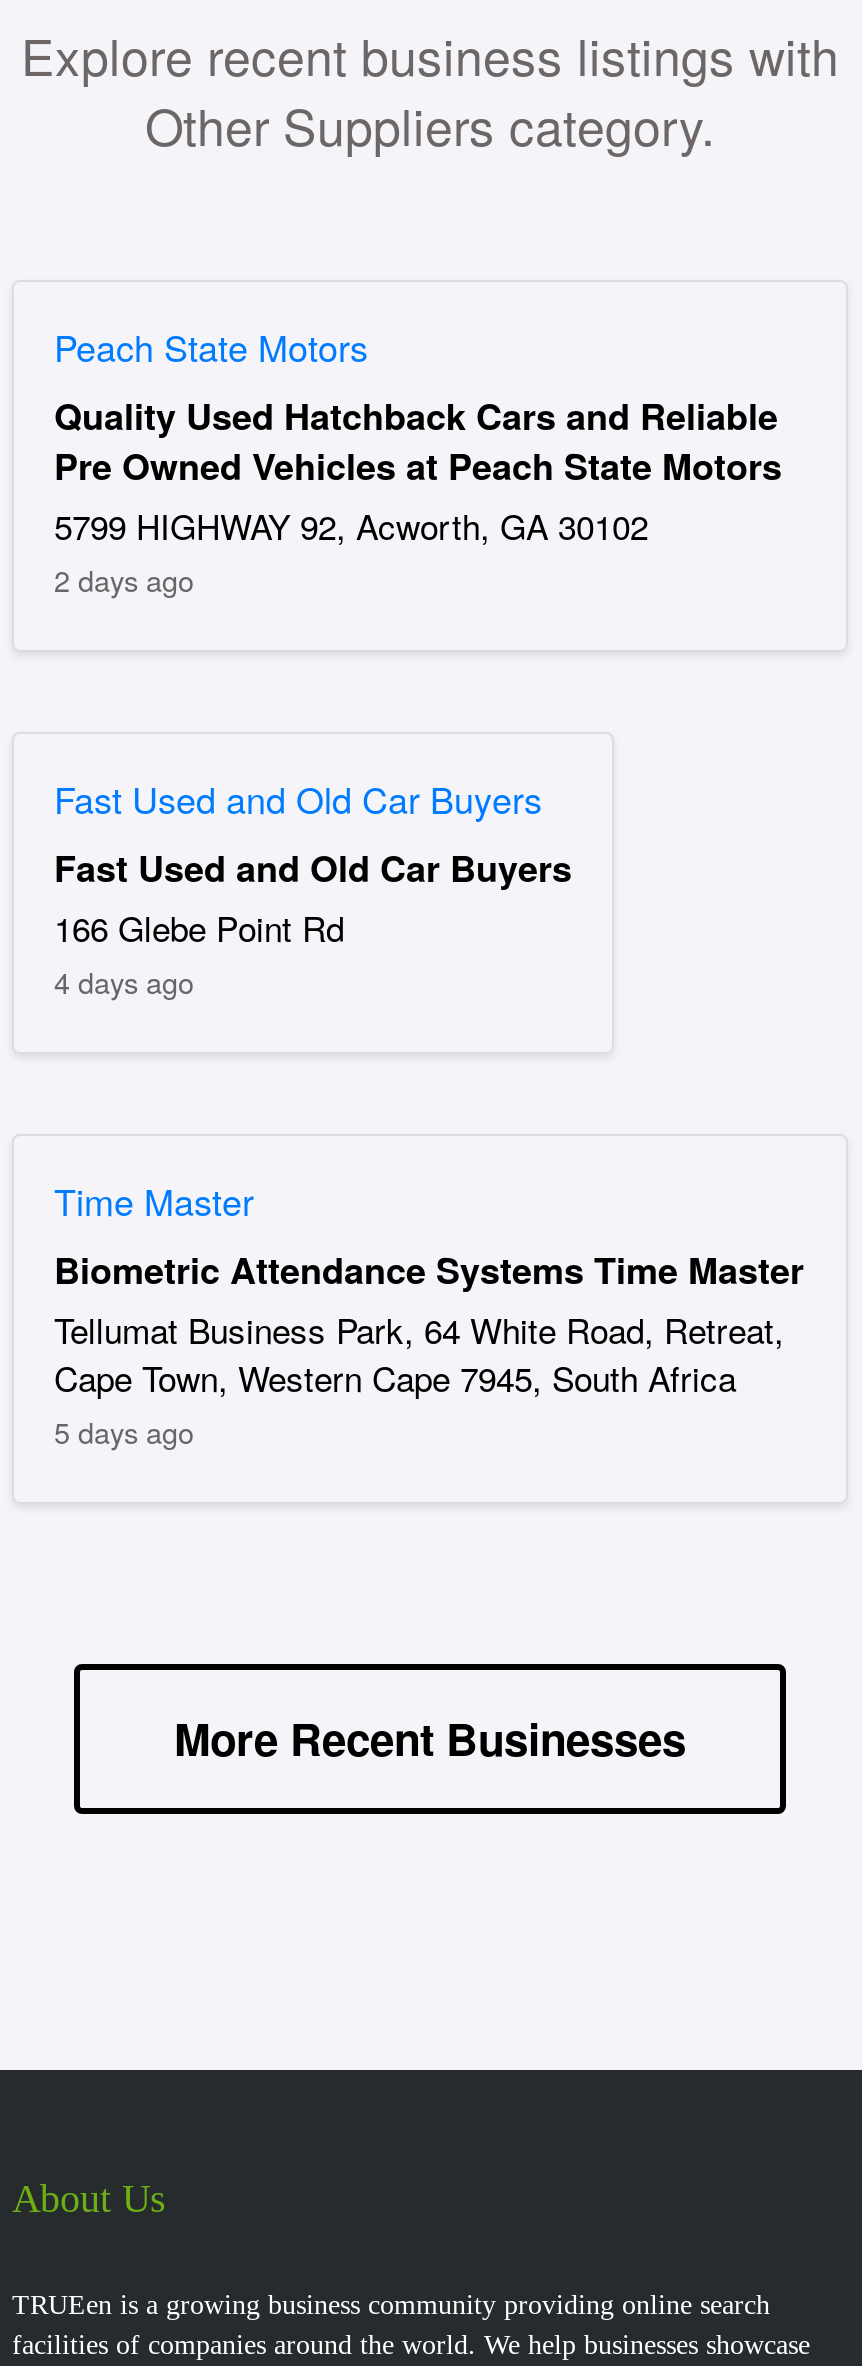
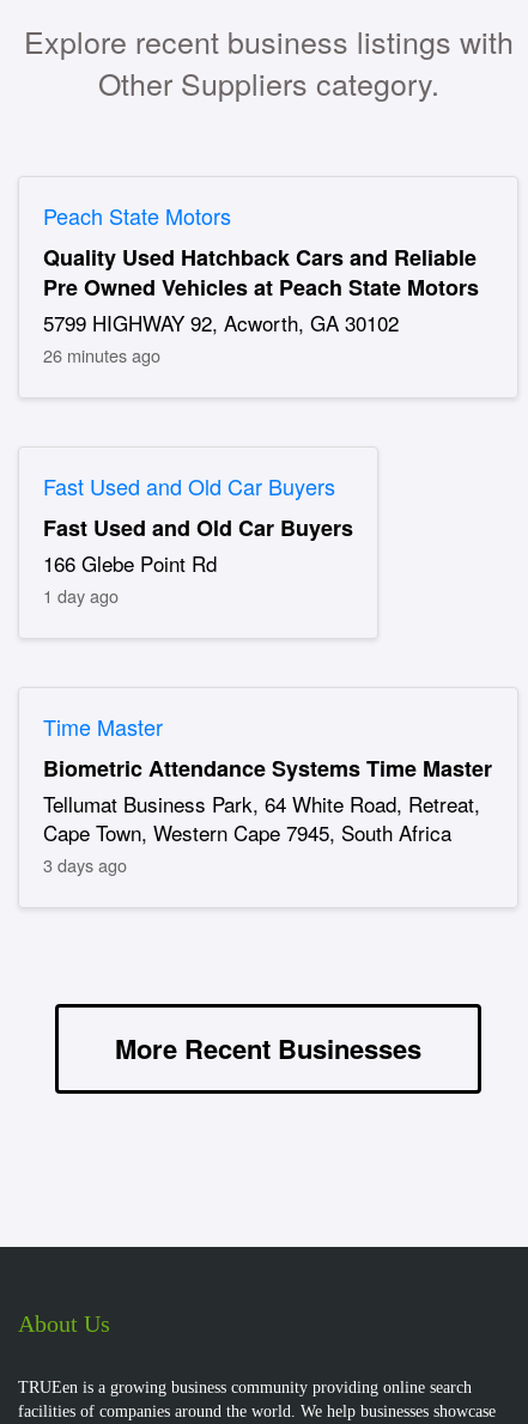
- 2 days ago
+ 26 minutes ago

- 4 days ago
+ 1 day ago

- 5 days ago
+ 3 days ago
